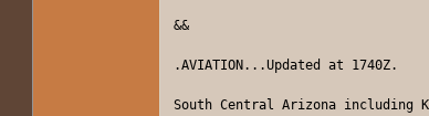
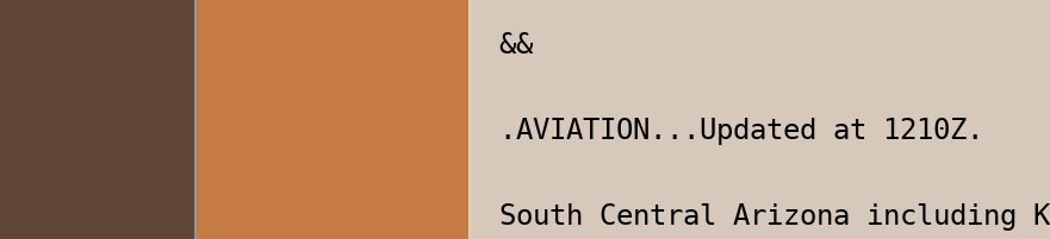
- .AVIATION...Updated at 1740Z.
+ .AVIATION...Updated at 1210Z.
